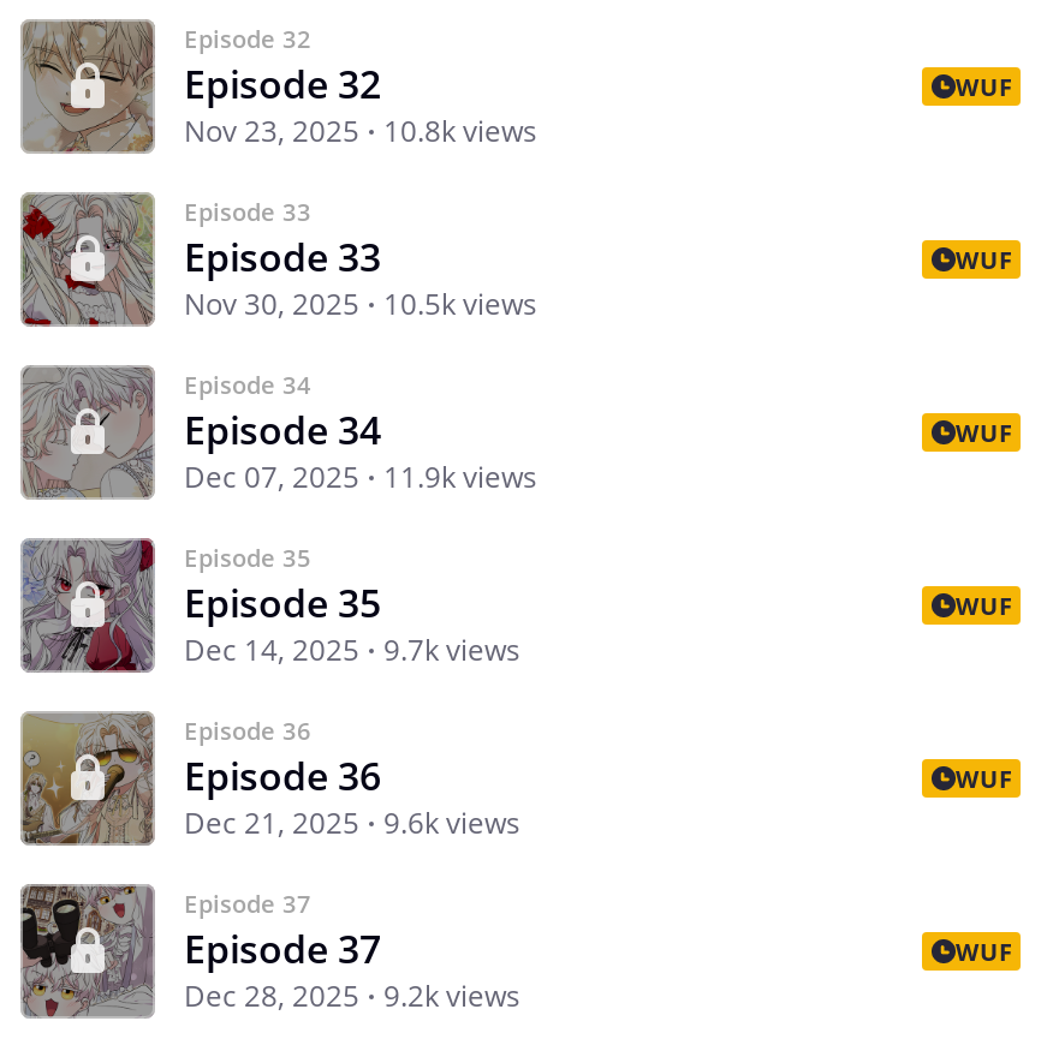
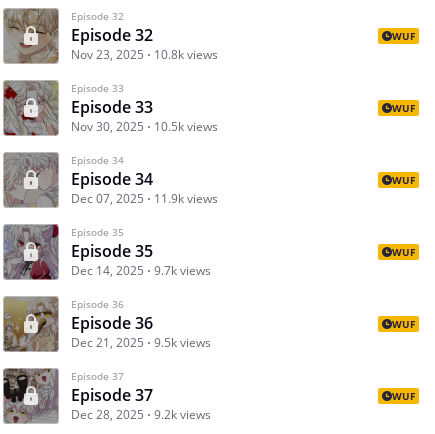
- Dec 21, 2025 9.6k views
+ Dec 21, 2025 9.5k views
